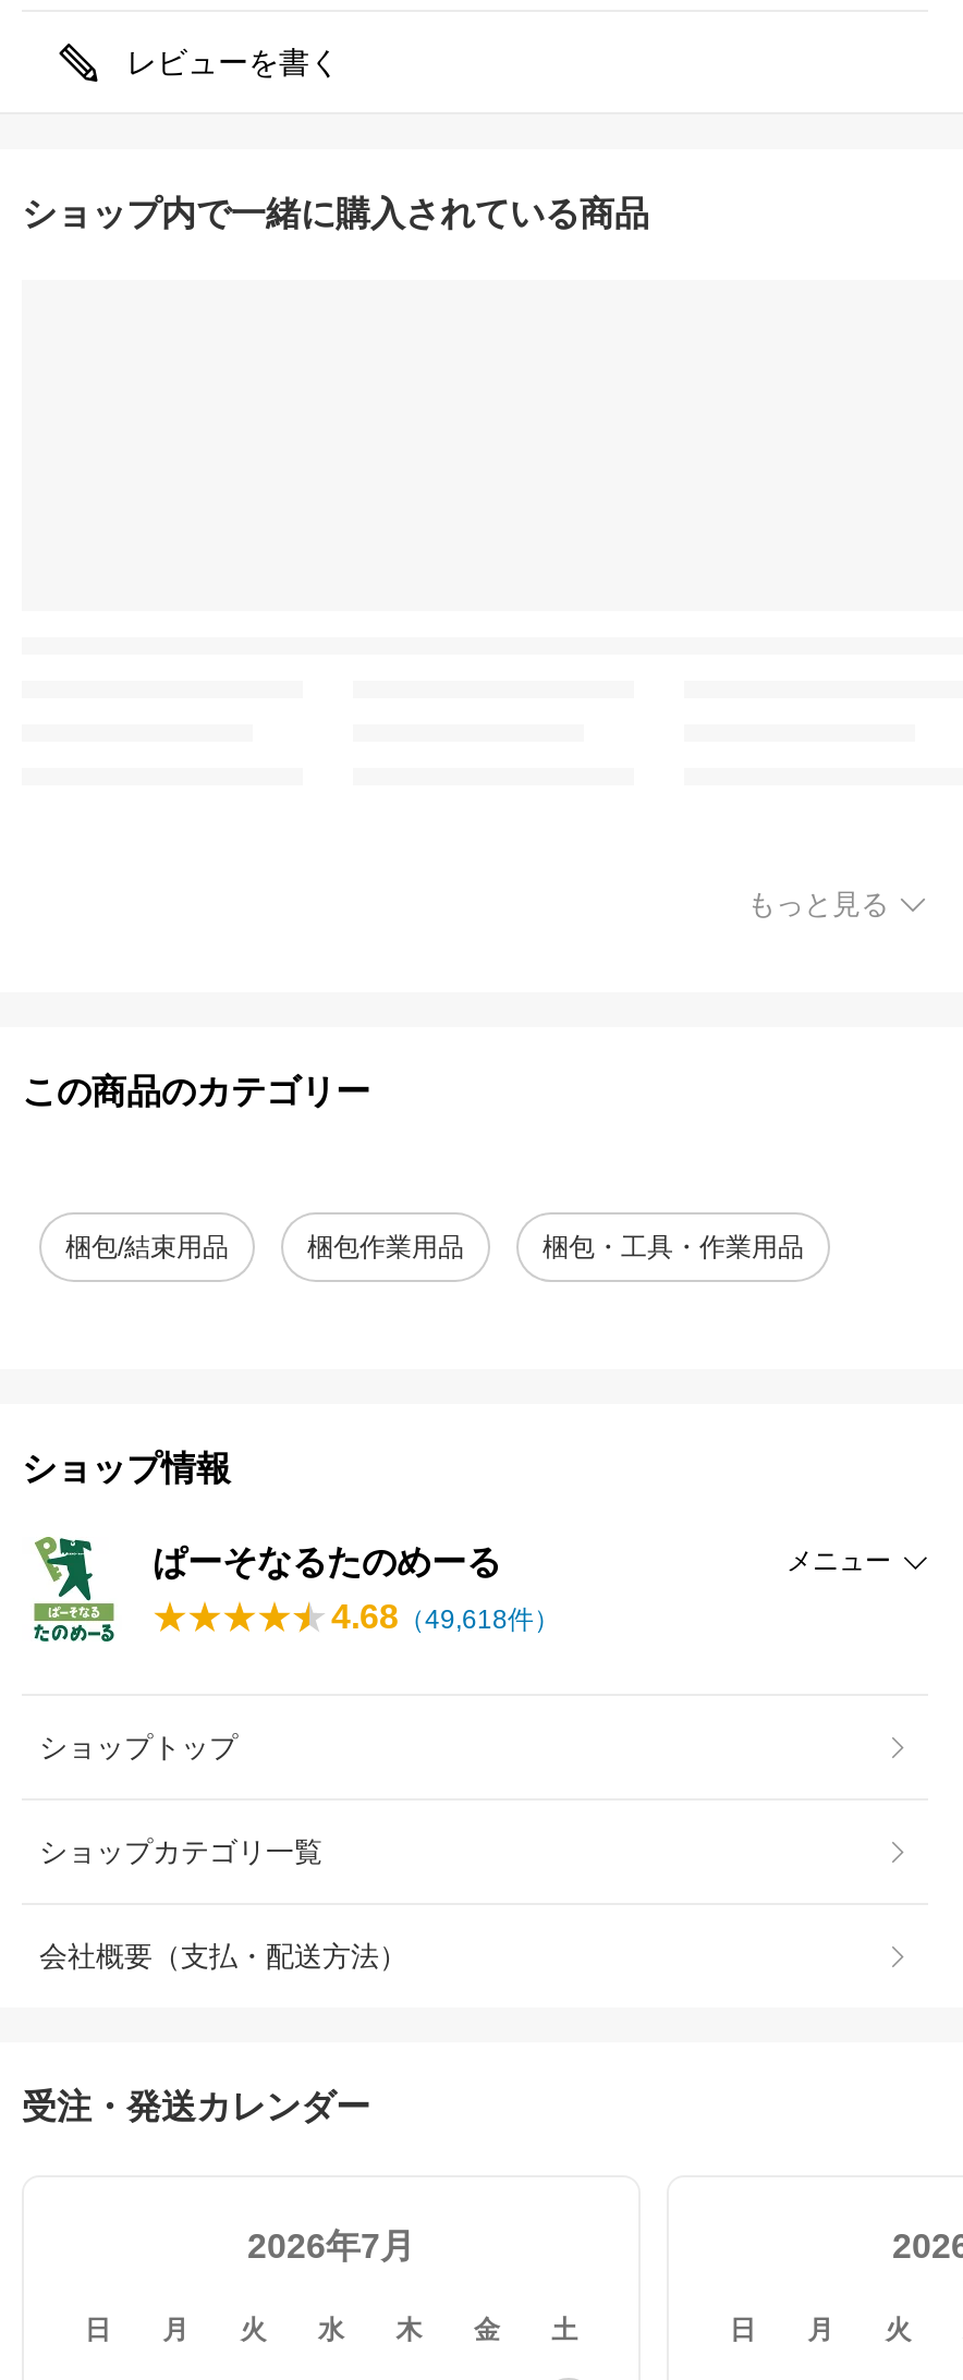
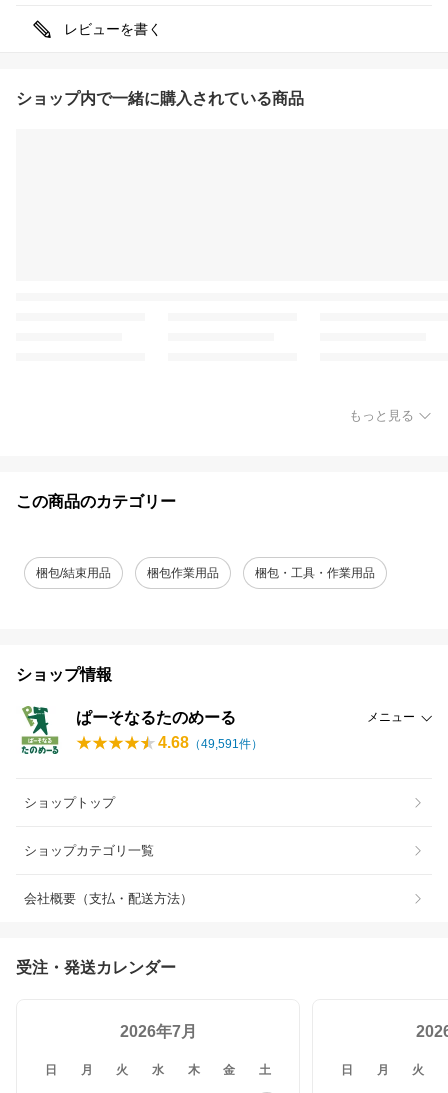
- 4.68（49,618件）
+ 4.68（49,591件）
